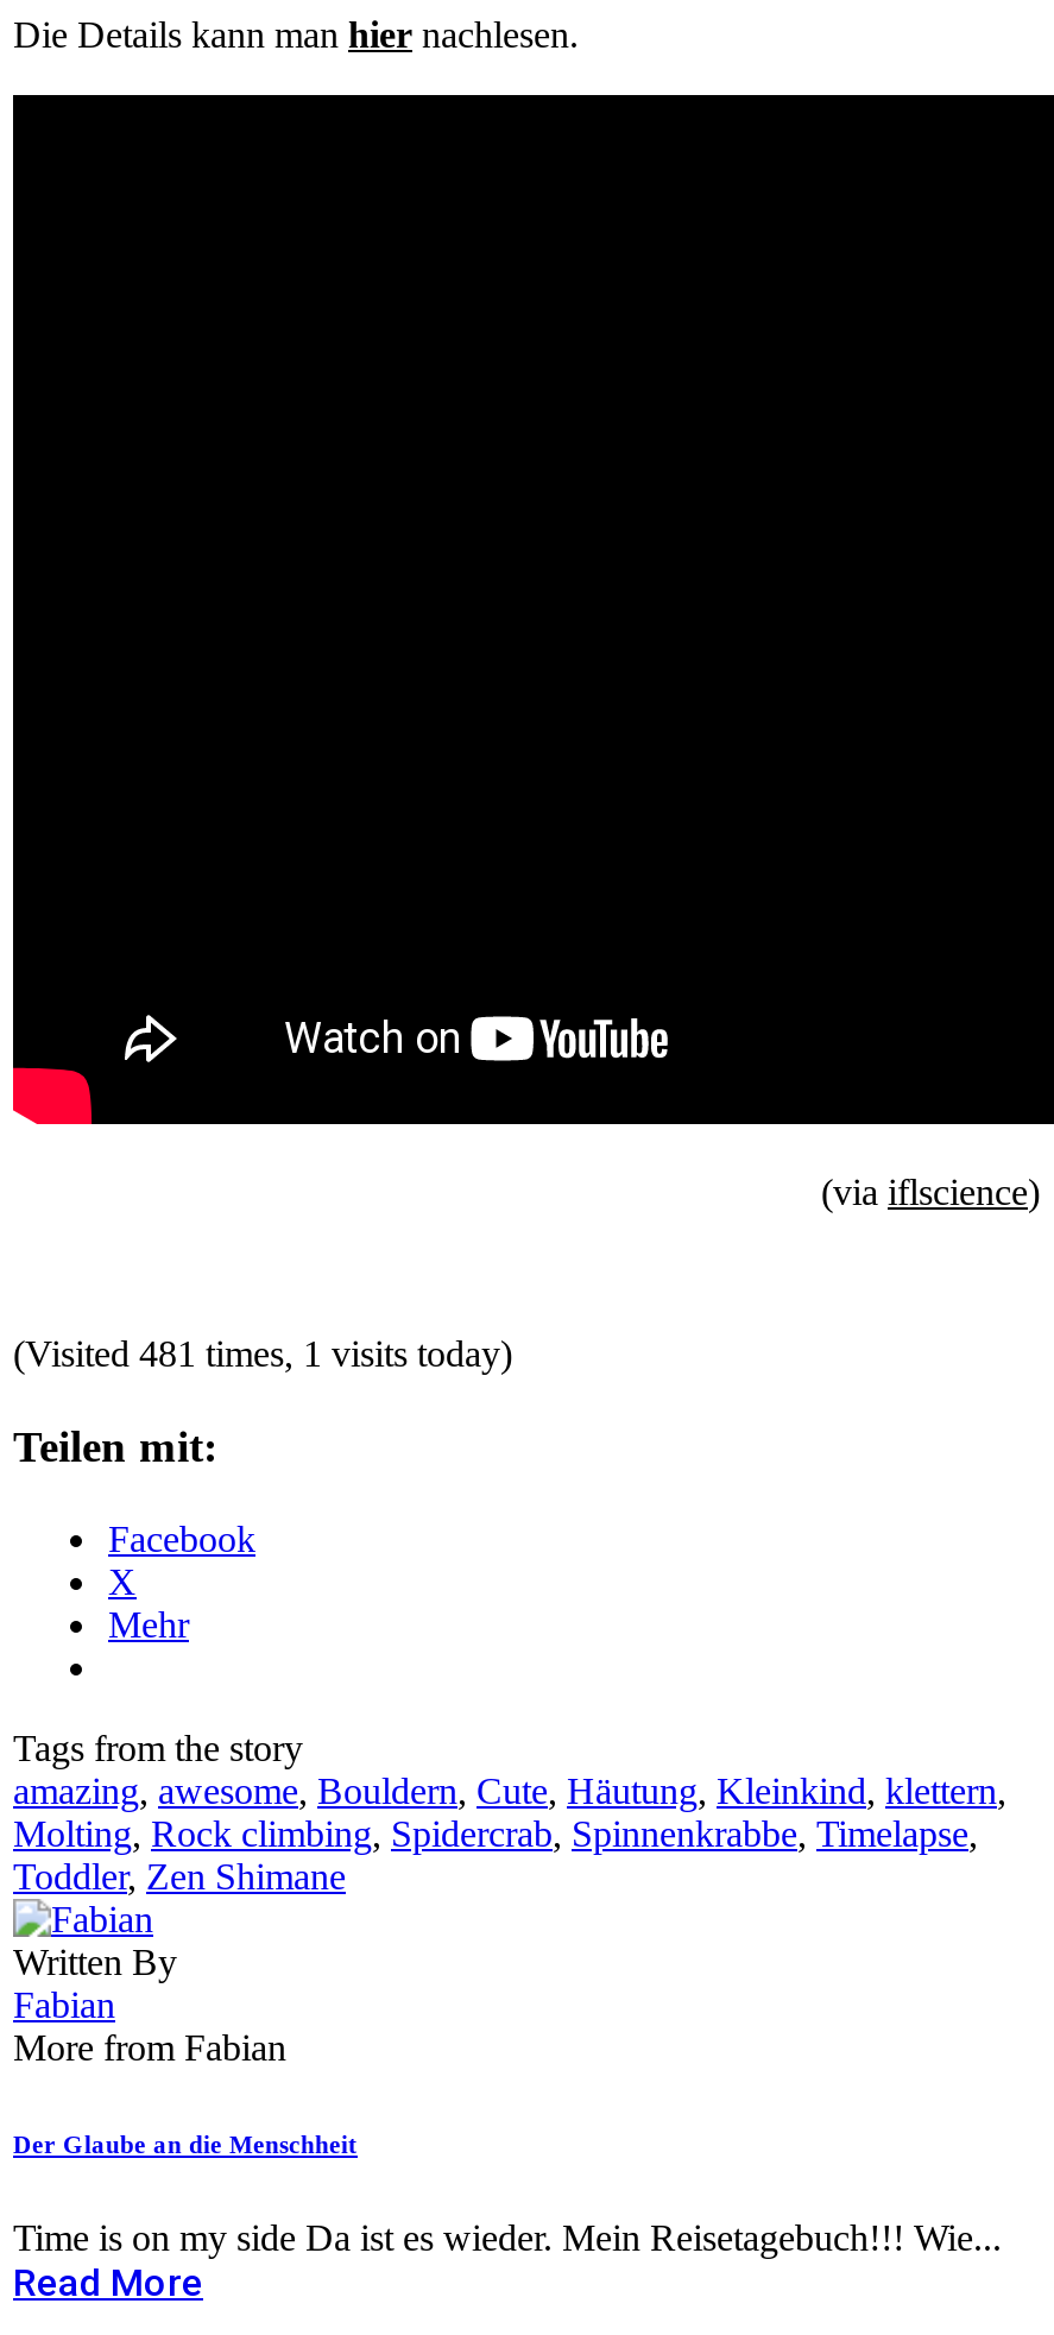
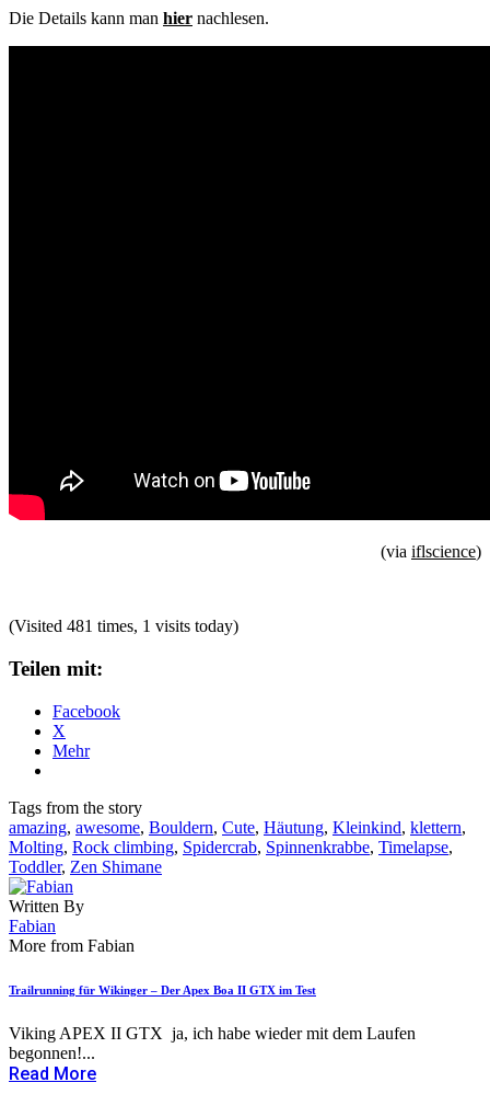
- Der Glaube an die Menschheit
+ Trailrunning für Wikinger – Der Apex Boa II GTX im Test

- Time is on my side Da ist es wieder. Mein Reisetagebuch!!! Wie...
+ Viking APEX II GTX ja, ich habe wieder mit dem Laufen
+ begonnen!...
